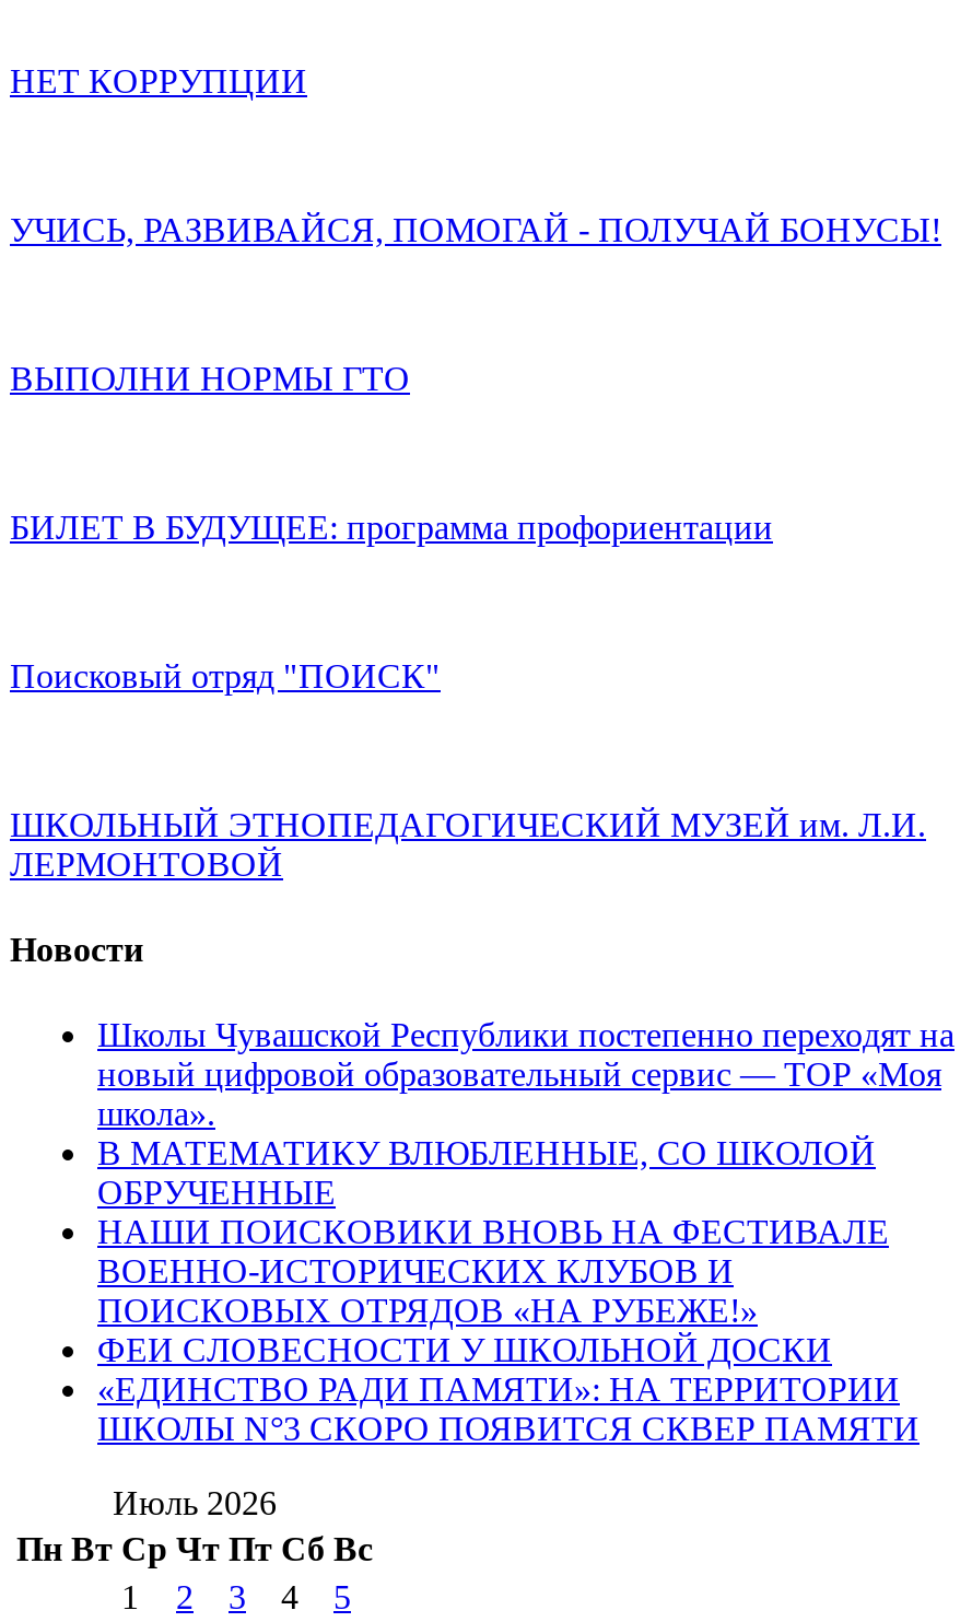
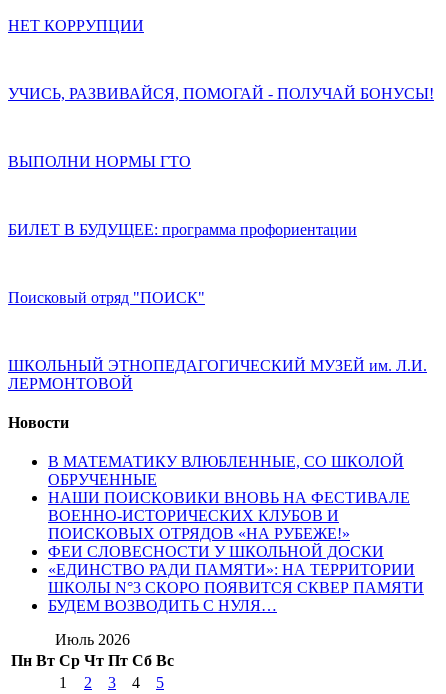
- Школы Чувашской Республики постепенно переходят на
- новый цифровой образовательный сервис — ТОР «Моя
- школа».

moved up: В МАТЕМАТИКУ ВЛЮБЛЕННЫЕ, СО ШКОЛОЙ | ОБРУЧЕННЫЕ | НАШИ ПОИСКОВИКИ ВНОВЬ НА ФЕСТИВАЛЕ | ВОЕННО-ИСТОРИЧЕСКИХ КЛУБОВ И | ПОИСКОВЫХ ОТРЯДОВ «НА РУБЕЖЕ!» | ФЕИ СЛОВЕСНОСТИ У ШКОЛЬНОЙ ДОСКИ | «ЕДИНСТВО РАДИ ПАМЯТИ»: НА ТЕРРИТОРИИ | ШКОЛЫ N°3 СКОРО ПОЯВИТСЯ СКВЕР ПАМЯТИ

+ БУДЕМ ВОЗВОДИТЬ С НУЛЯ…
